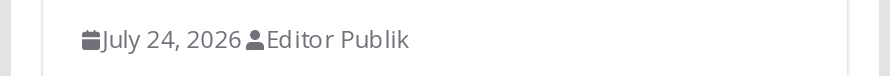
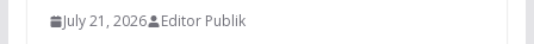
- July 24, 2026 Editor Publik
+ July 21, 2026 Editor Publik
